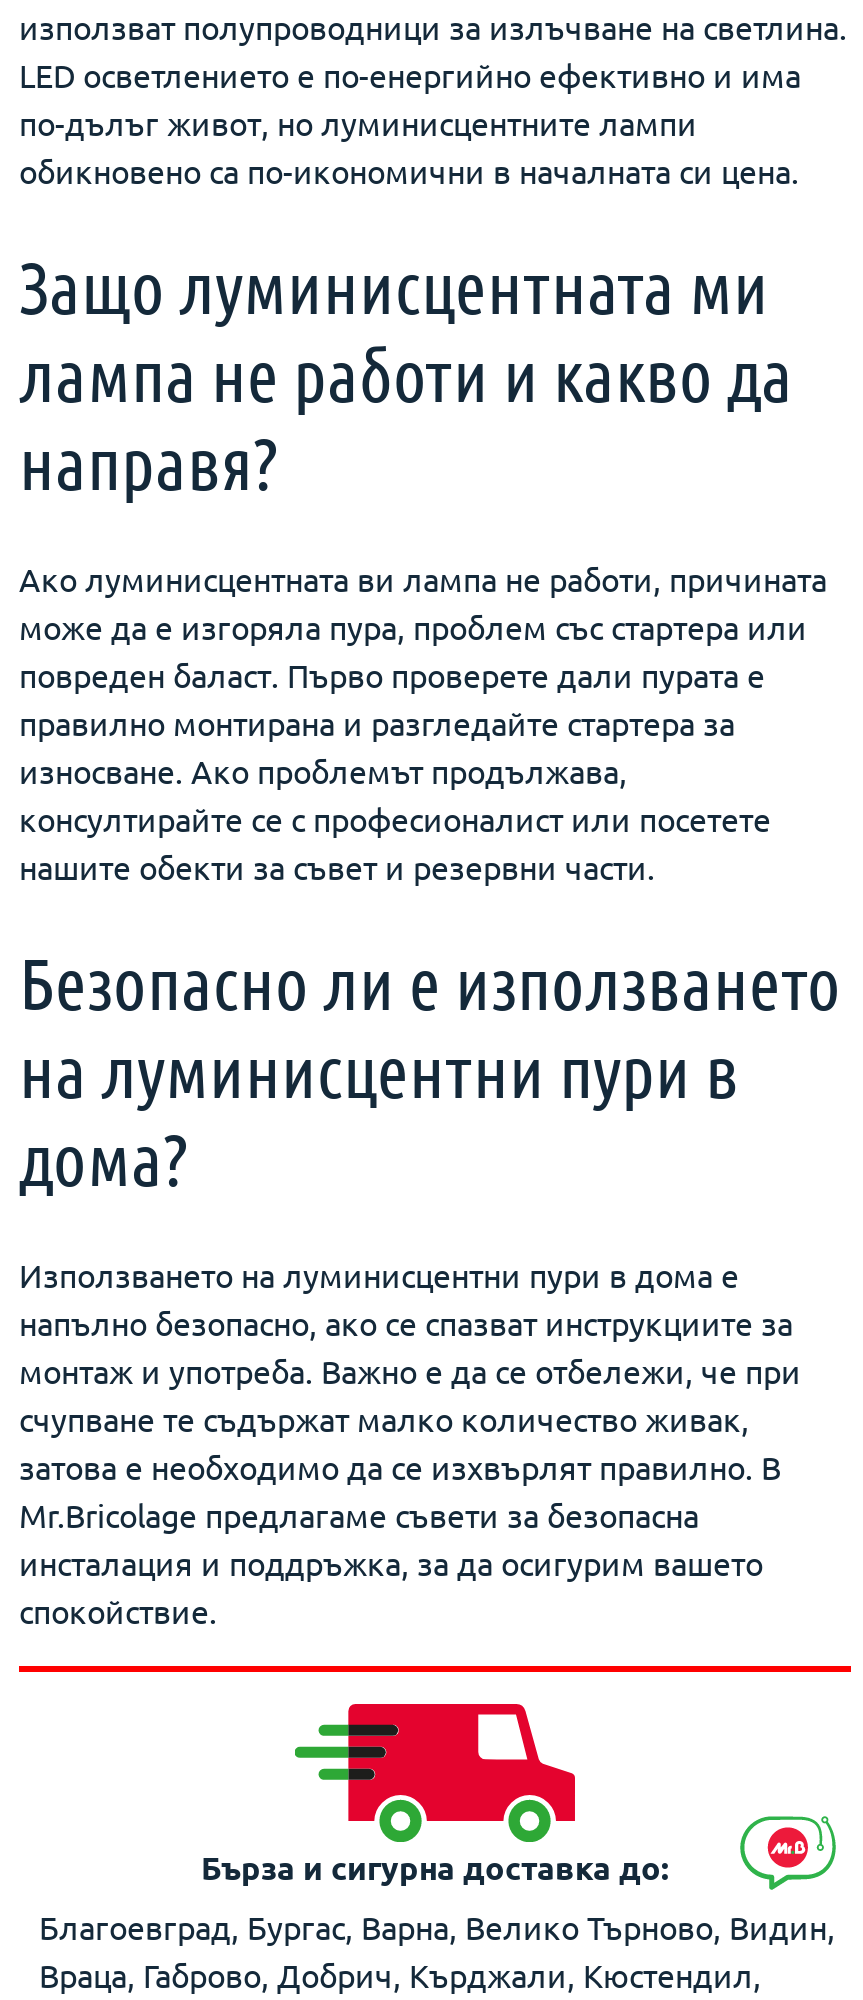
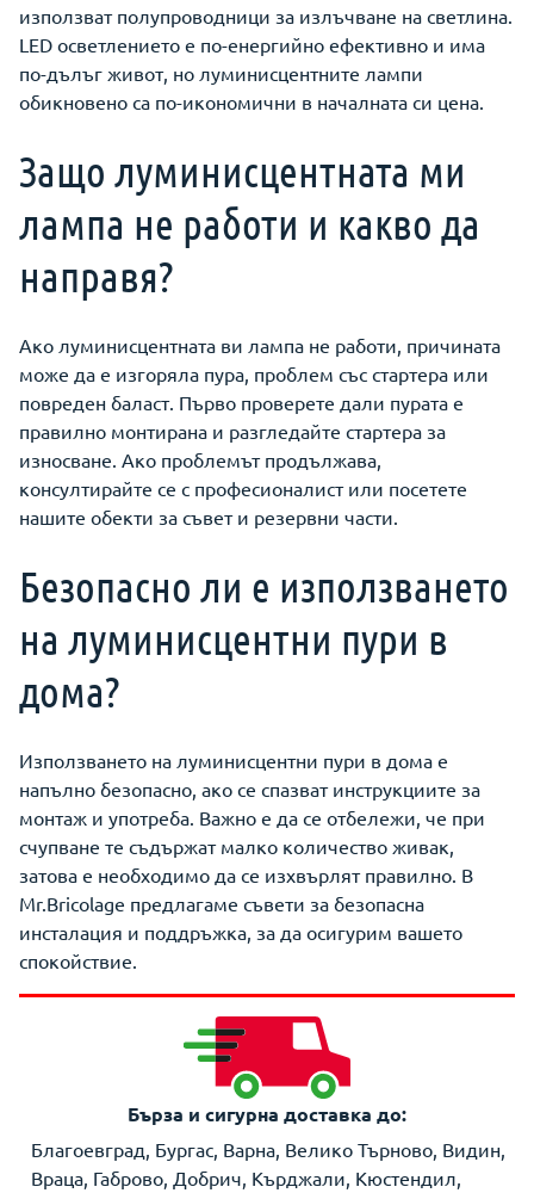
- [image]
